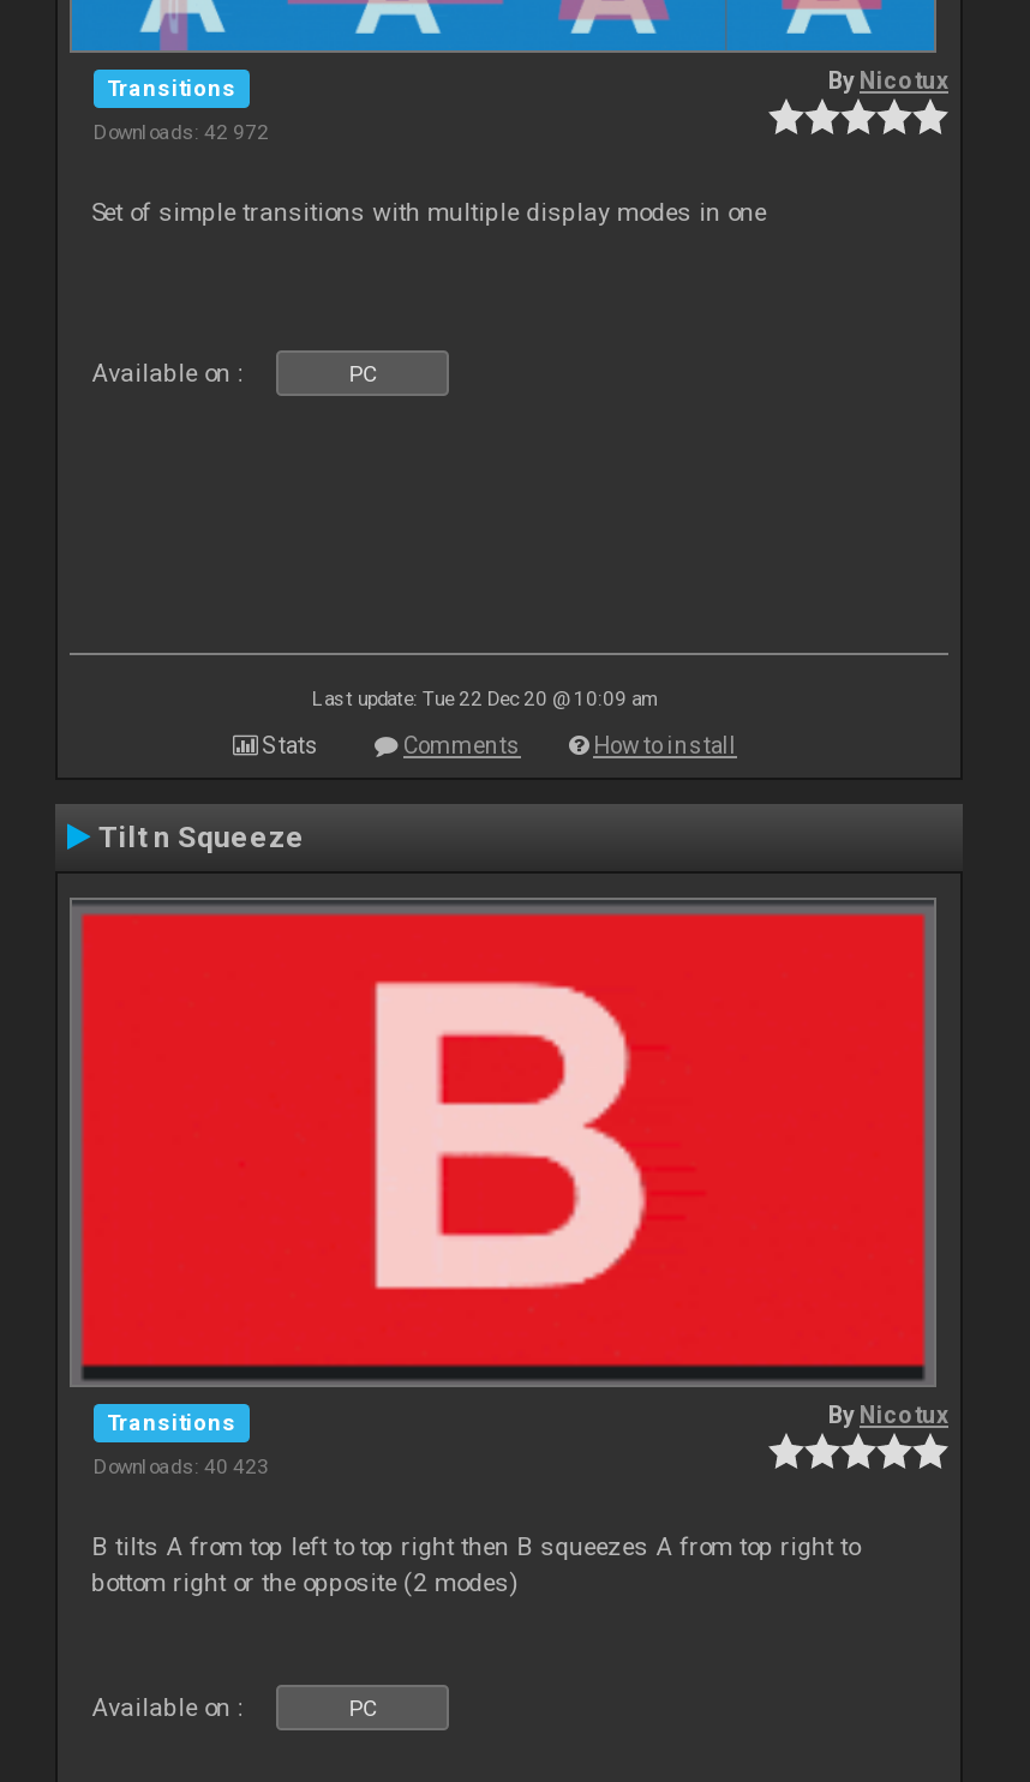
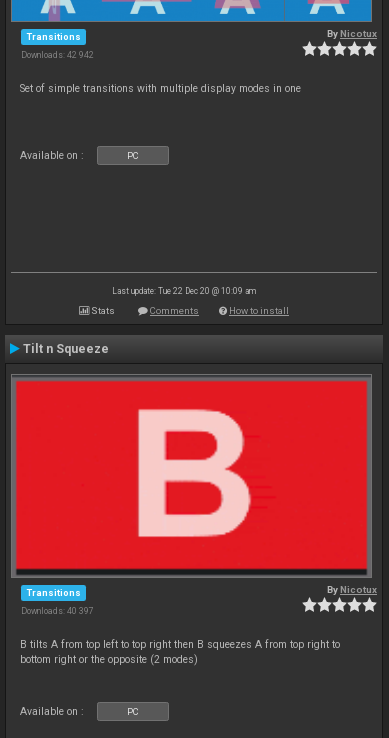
- Downloads: 42 972
+ Downloads: 42 942

- Downloads: 40 423
+ Downloads: 40 397
